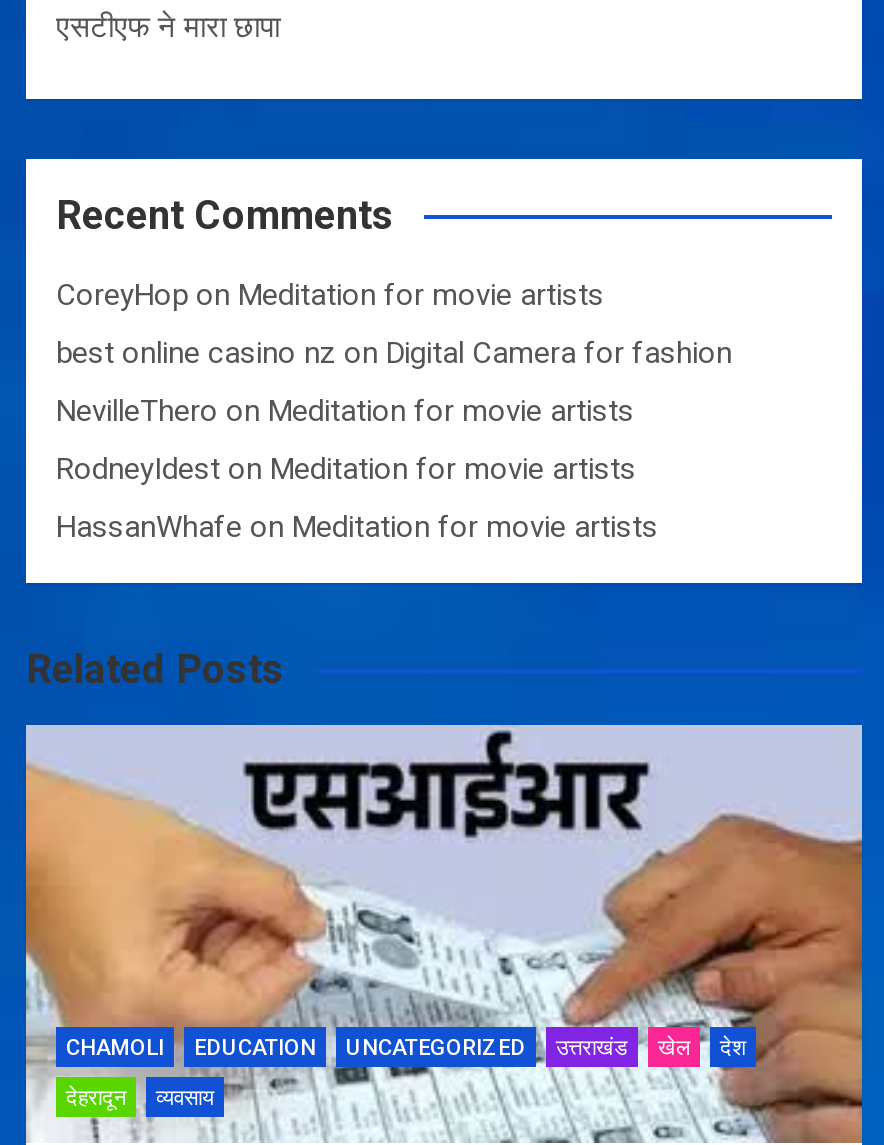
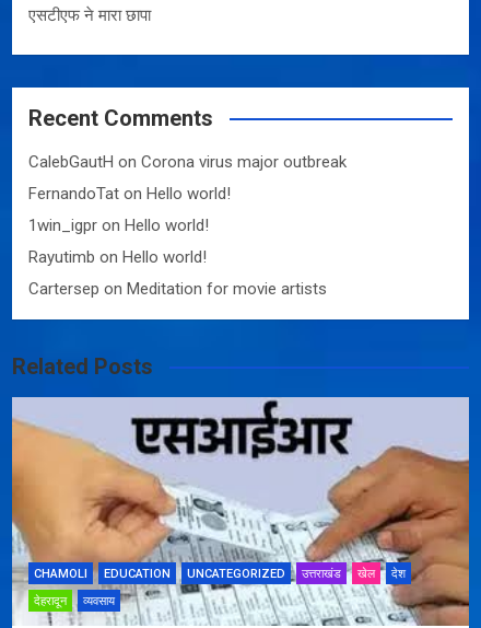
- CoreyHop on Meditation for movie artists
+ CalebGautH on Corona virus major outbreak

- best online casino nz on Digital Camera for fashion
+ FernandoTat on Hello world!

- NevilleThero on Meditation for movie artists
+ 1win_igpr on Hello world!

- RodneyIdest on Meditation for movie artists
+ Rayutimb on Hello world!

- HassanWhafe on Meditation for movie artists
+ Cartersep on Meditation for movie artists
